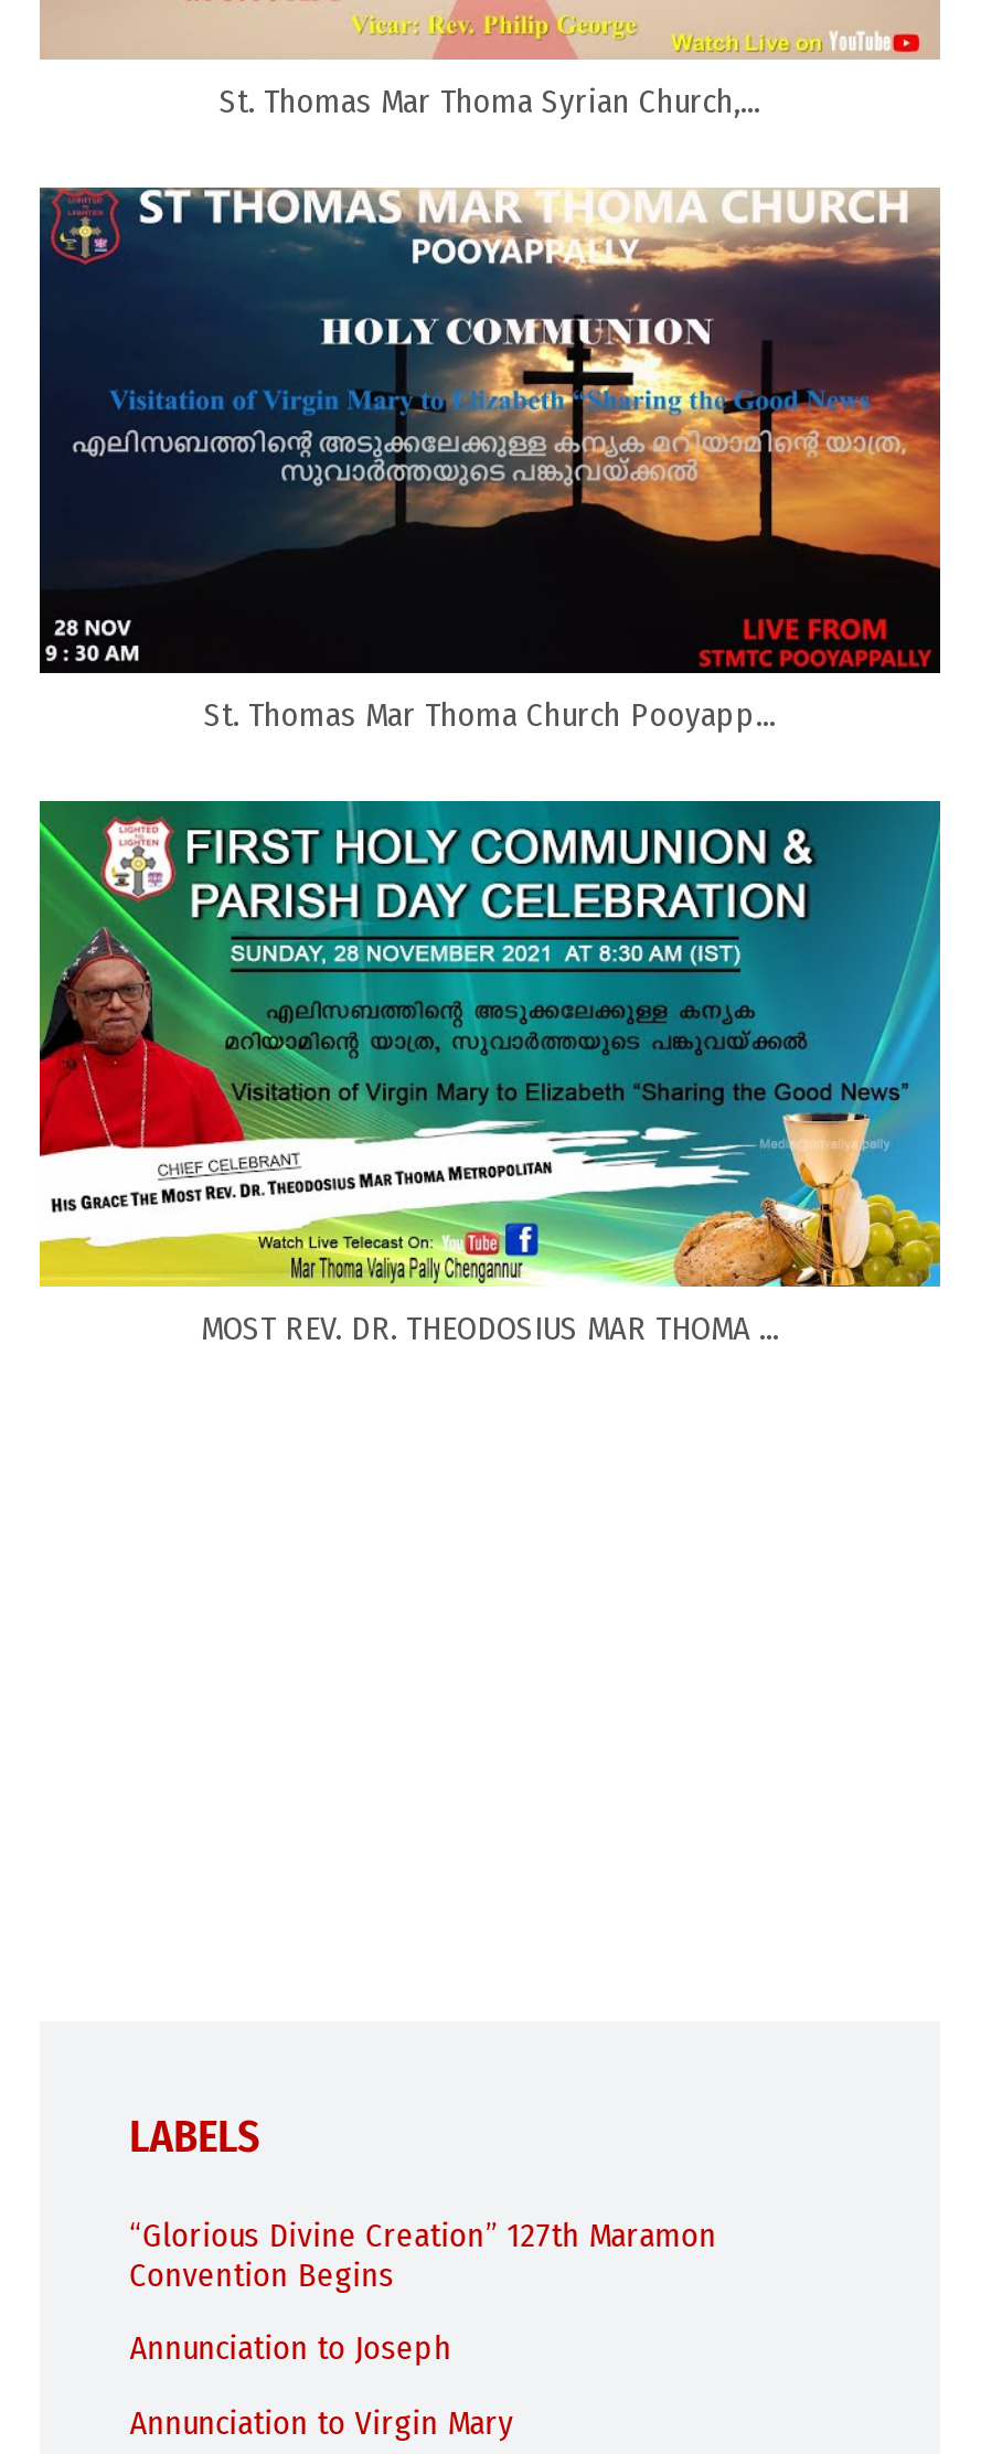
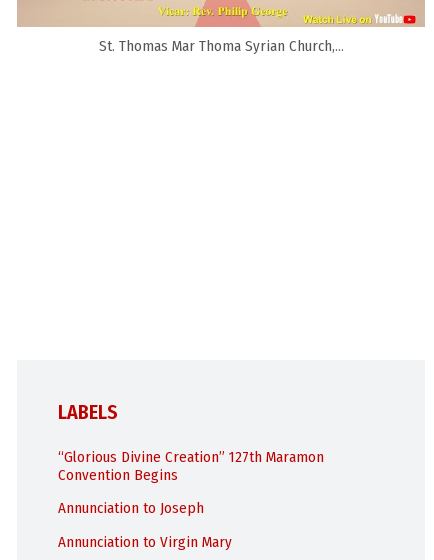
- [image]
- St. Thomas Mar Thoma Church Pooyapp...

- [image]
- MOST REV. DR. THEODOSIUS MAR THOMA ...
